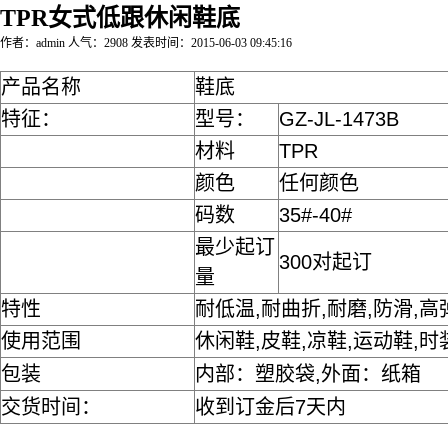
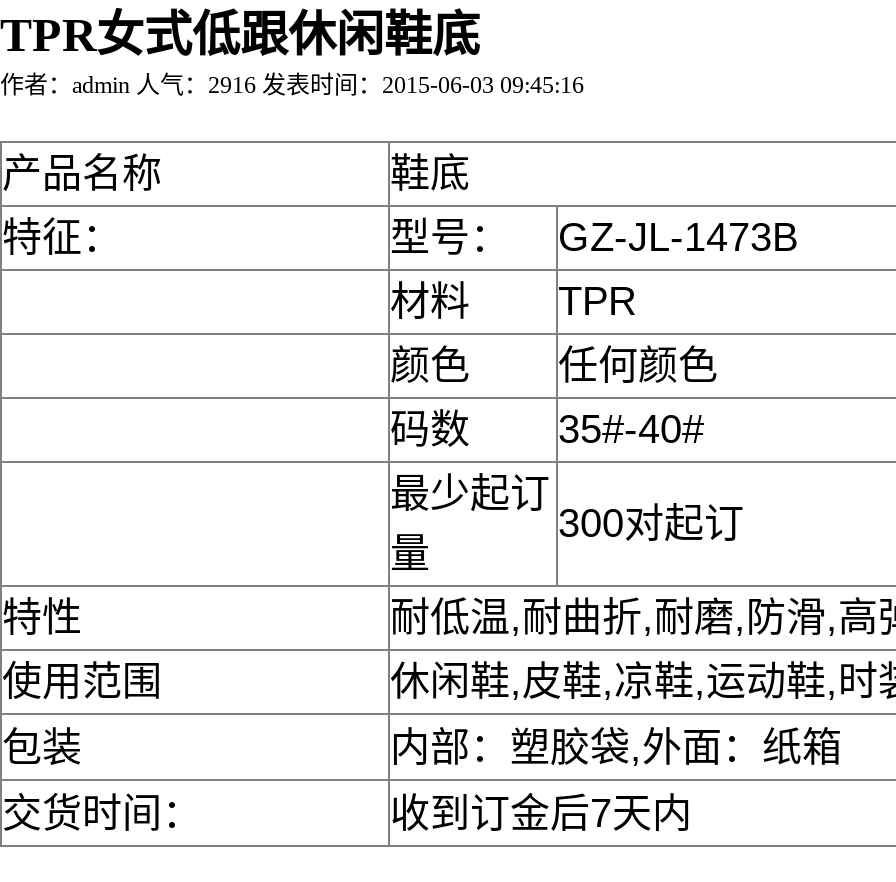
- 作者：admin 人气：2908 发表时间：2015-06-03 09:45:16
+ 作者：admin 人气：2916 发表时间：2015-06-03 09:45:16
